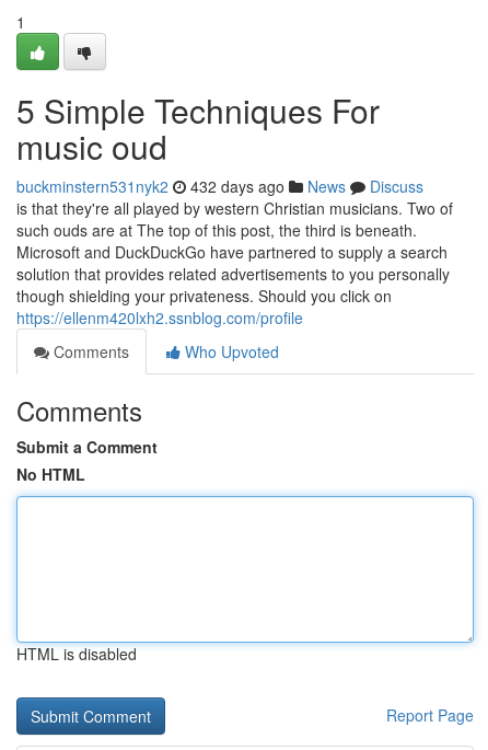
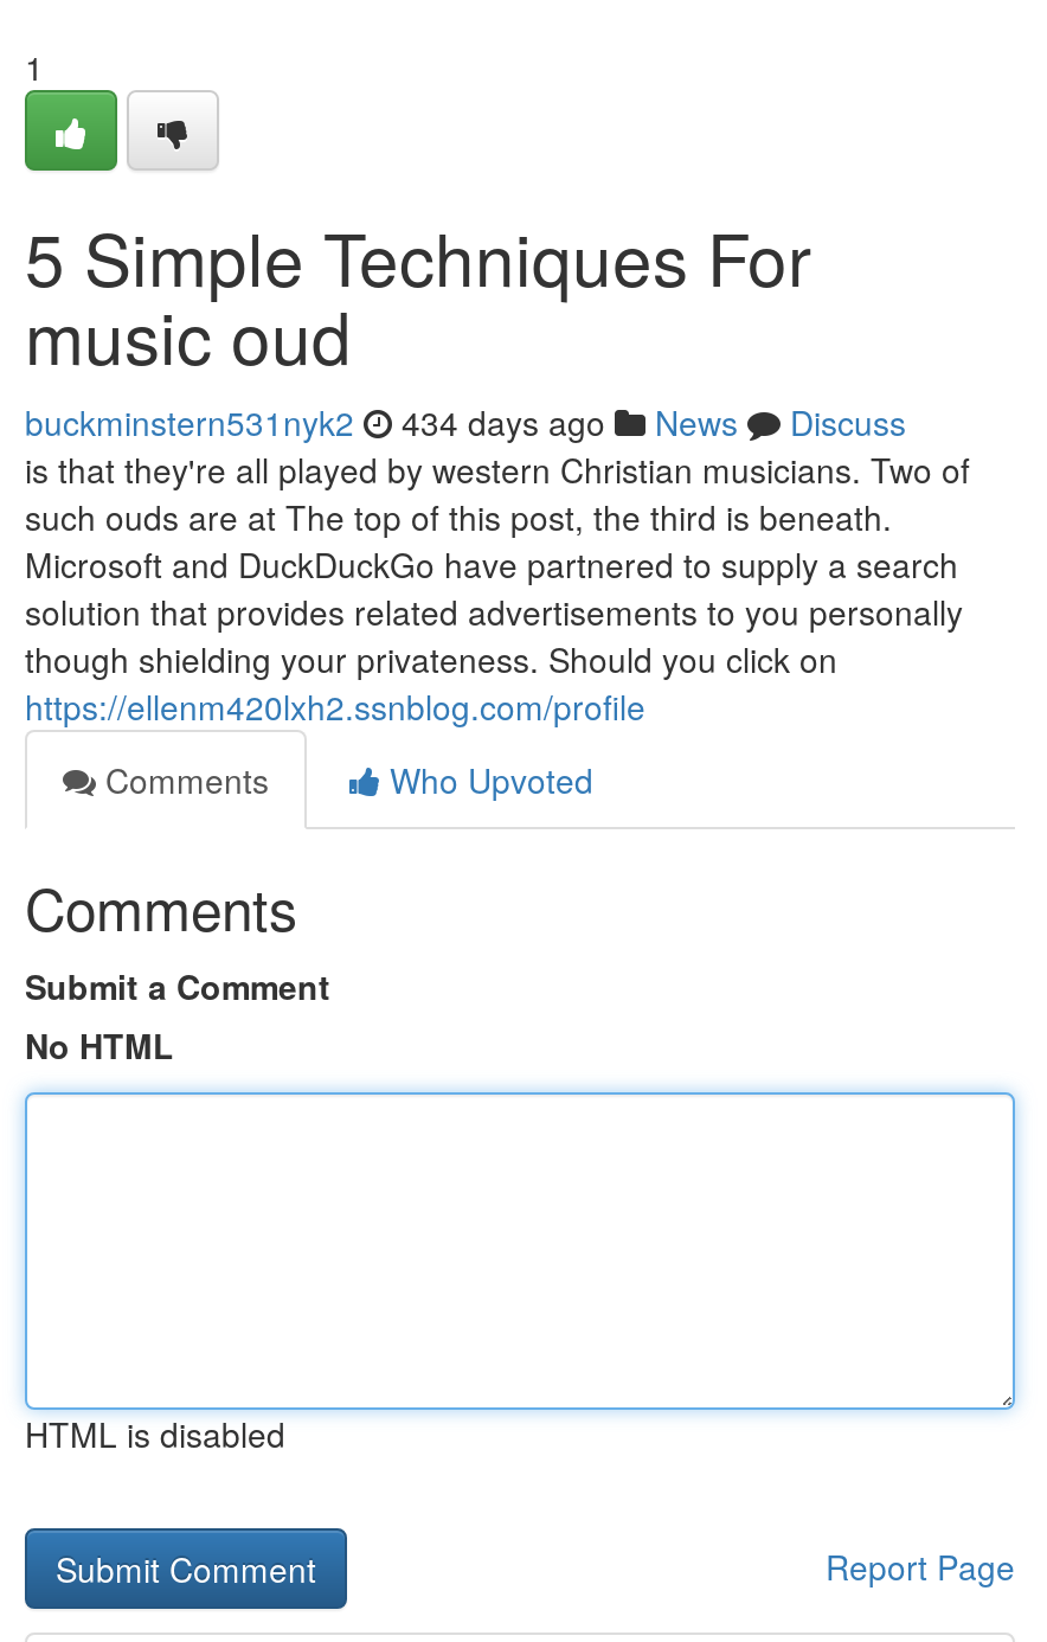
- buckminstern531nyk2 432 days ago News Discuss
+ buckminstern531nyk2 434 days ago News Discuss
